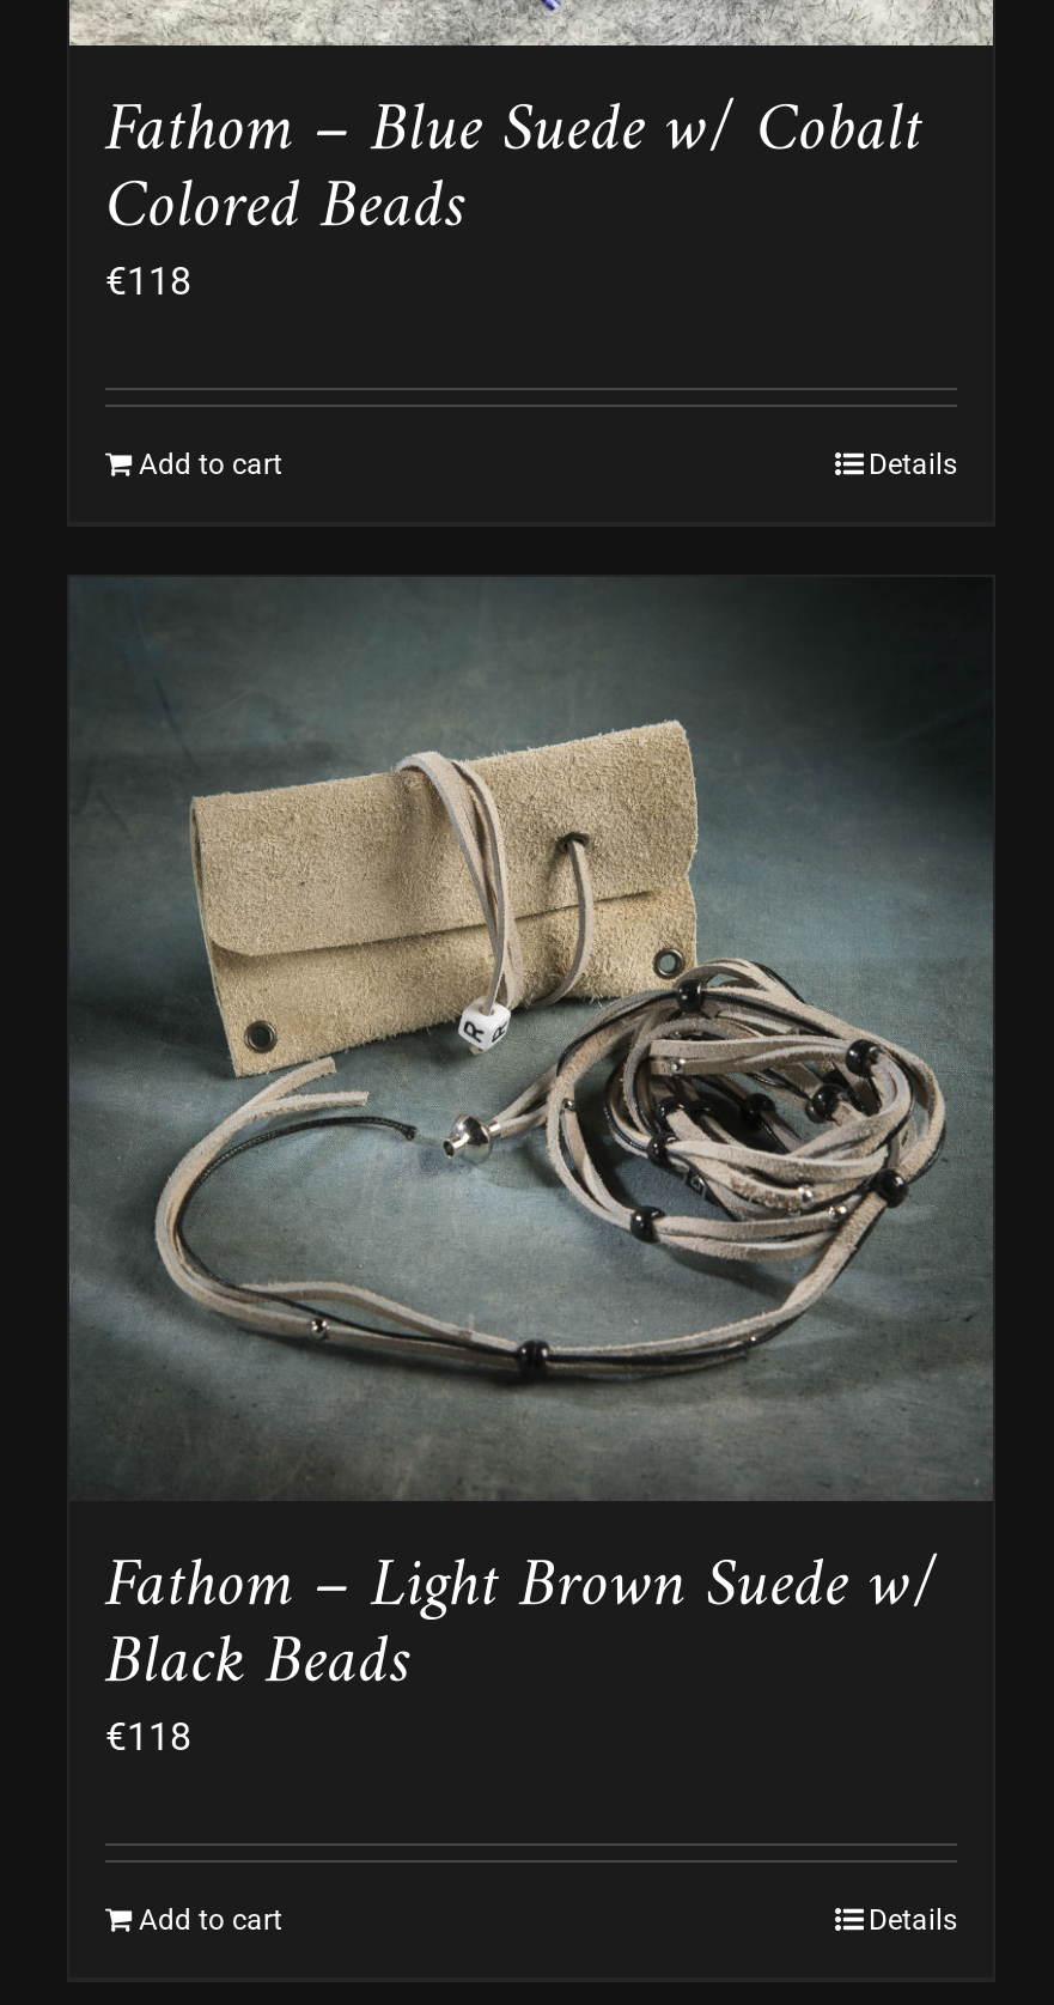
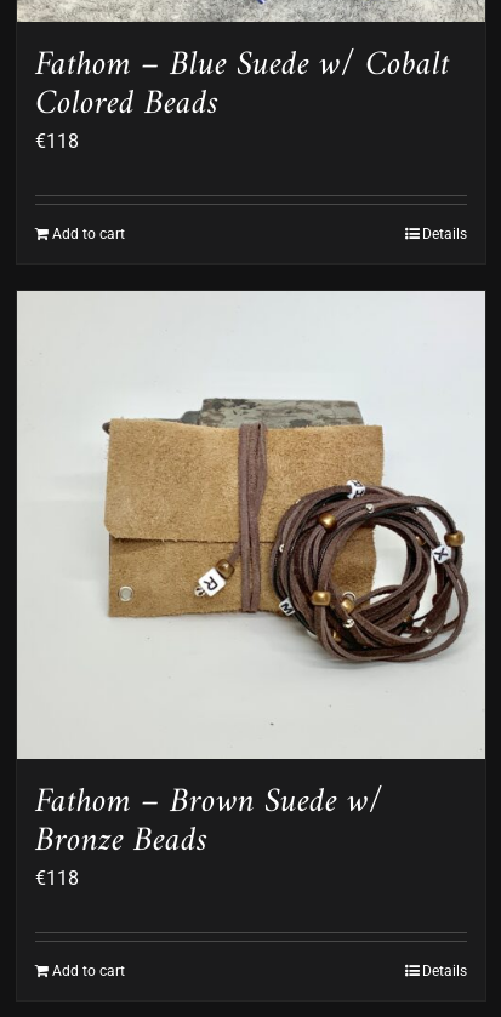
- [image]
- Fathom – Light Brown Suede w/
- Black Beads
+ [image]
+ Fathom – Brown Suede w/
+ Bronze Beads
